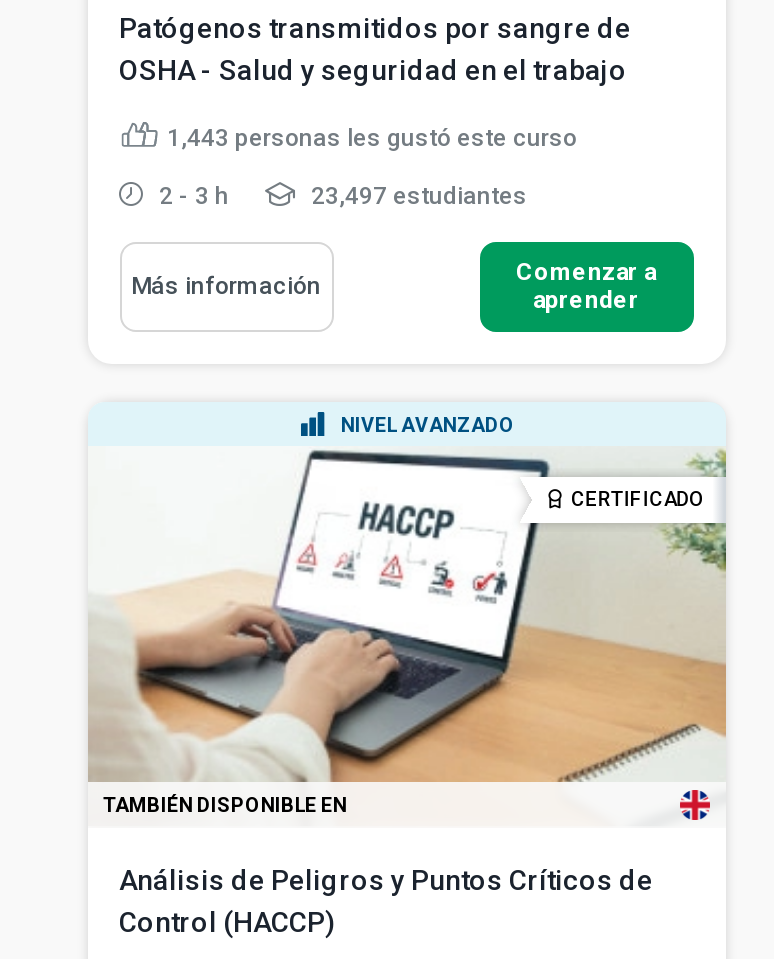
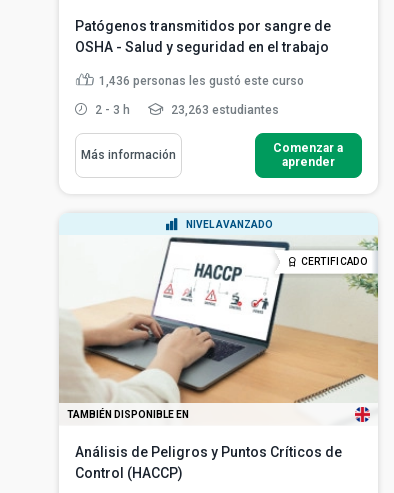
- 1,443 personas les gustó este curso
+ 1,436 personas les gustó este curso

- 23,497 estudiantes
+ 23,263 estudiantes
